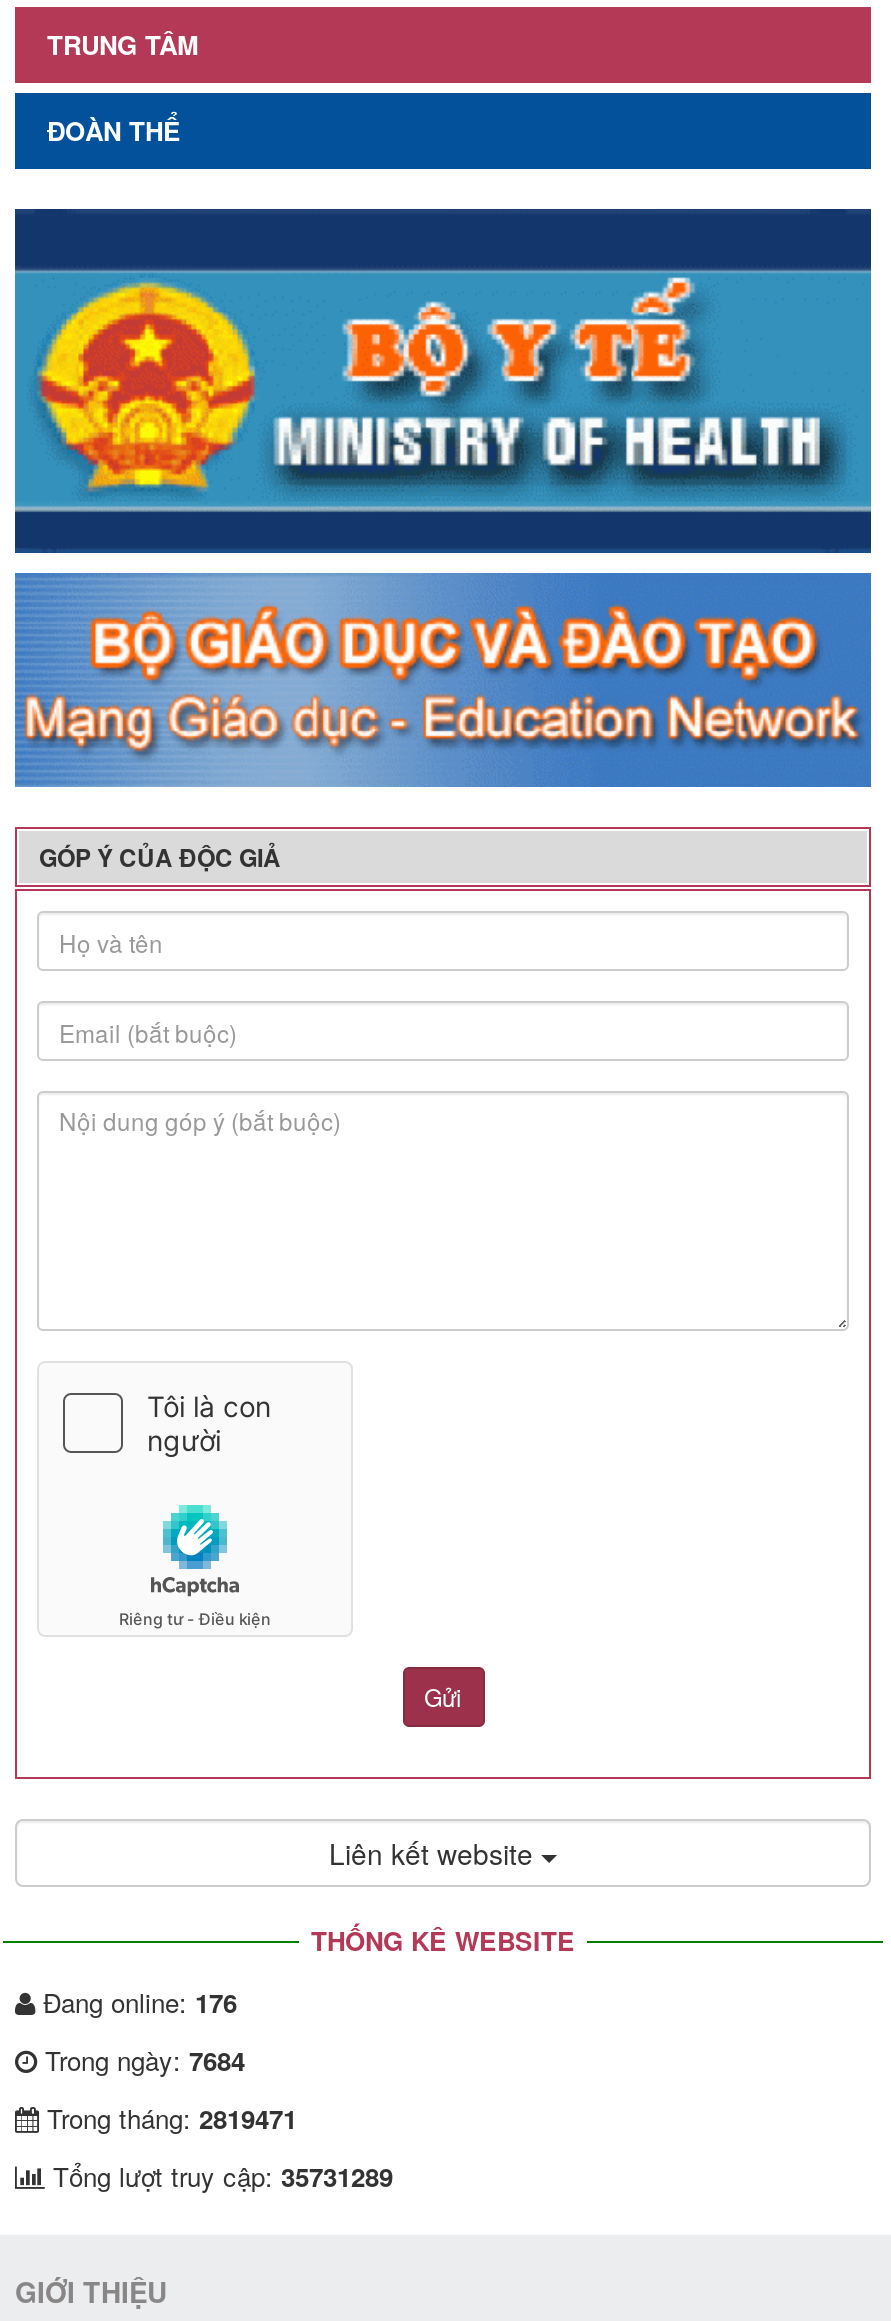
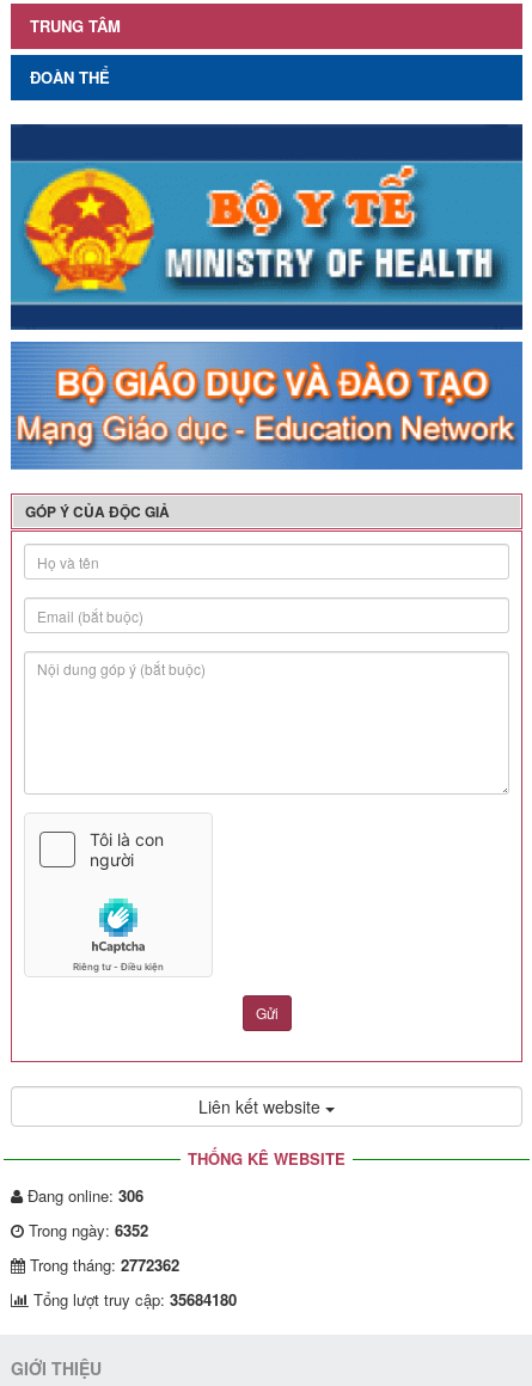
- Đang online: 176
+ Đang online: 306

- Trong ngày: 7684
+ Trong ngày: 6352

- Trong tháng: 2819471
+ Trong tháng: 2772362

- Tổng lượt truy cập: 35731289
+ Tổng lượt truy cập: 35684180
